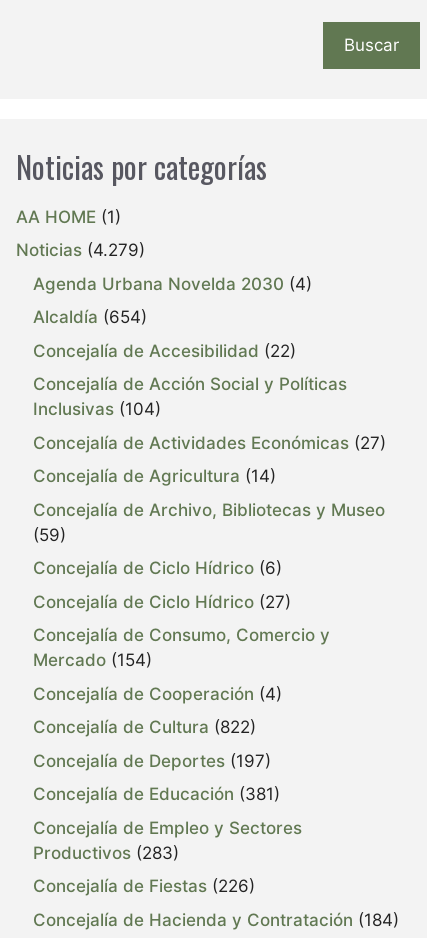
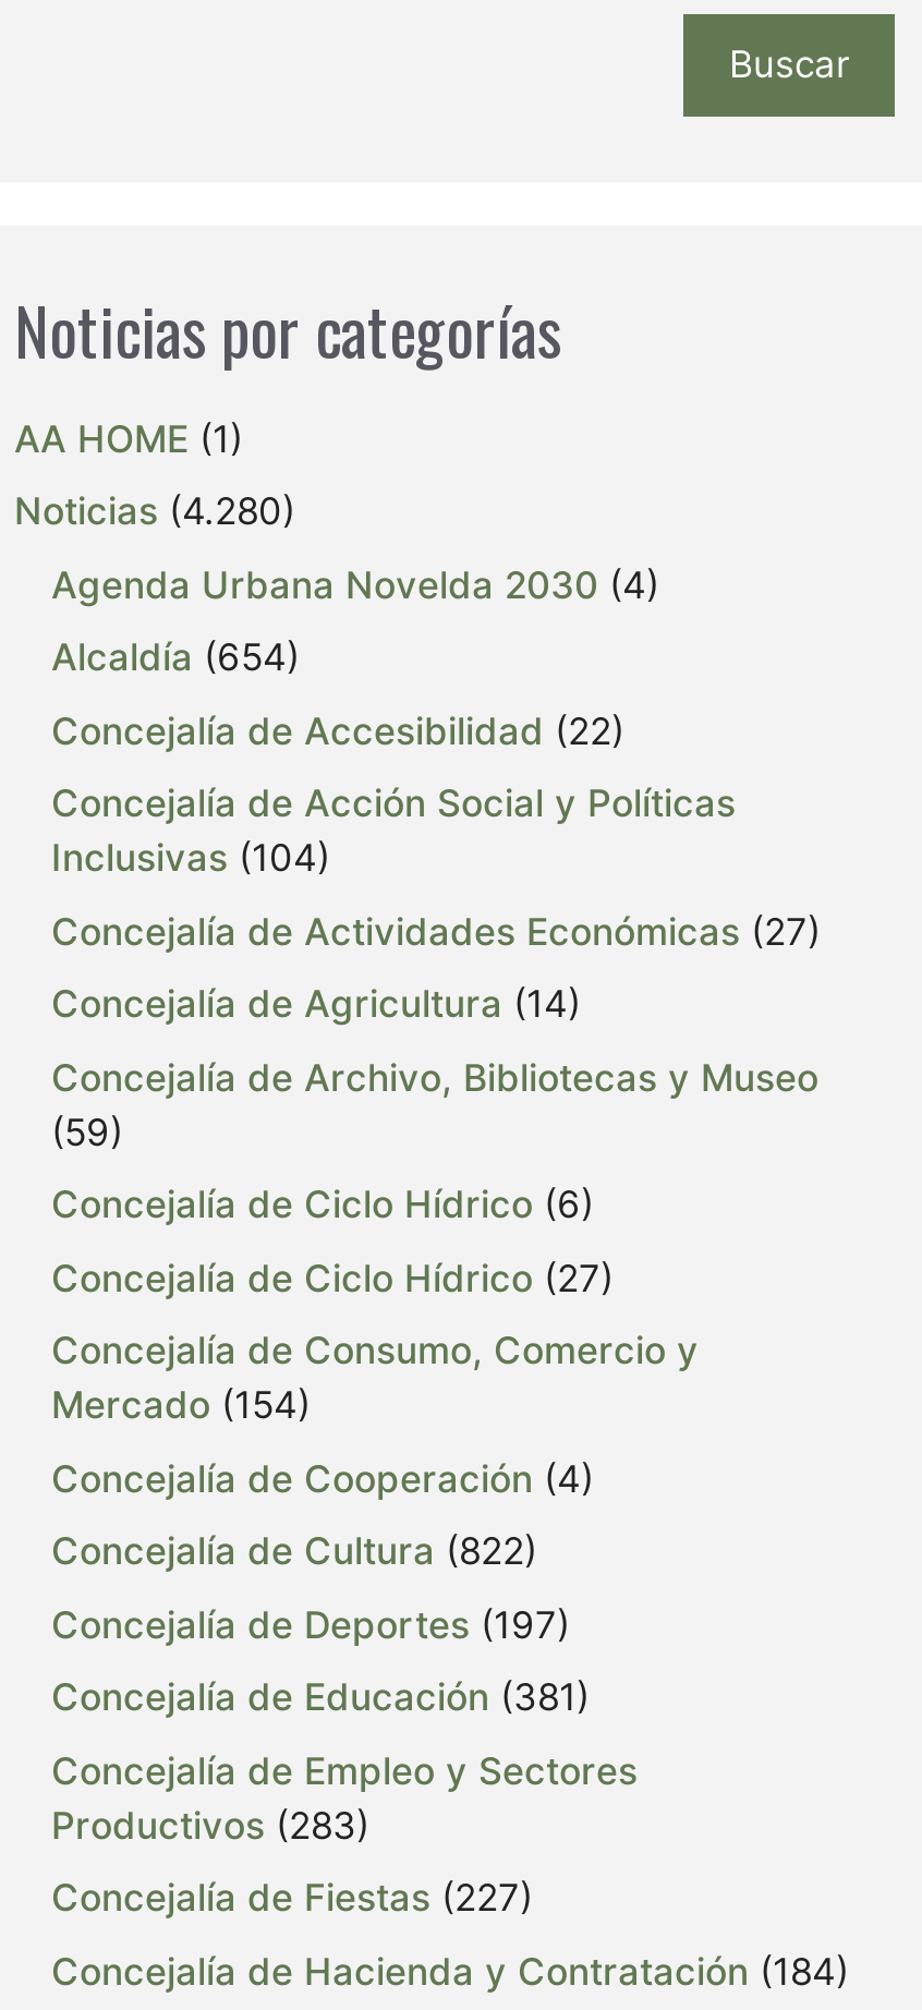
- Noticias (4.279)
+ Noticias (4.280)

- Concejalía de Fiestas (226)
+ Concejalía de Fiestas (227)
